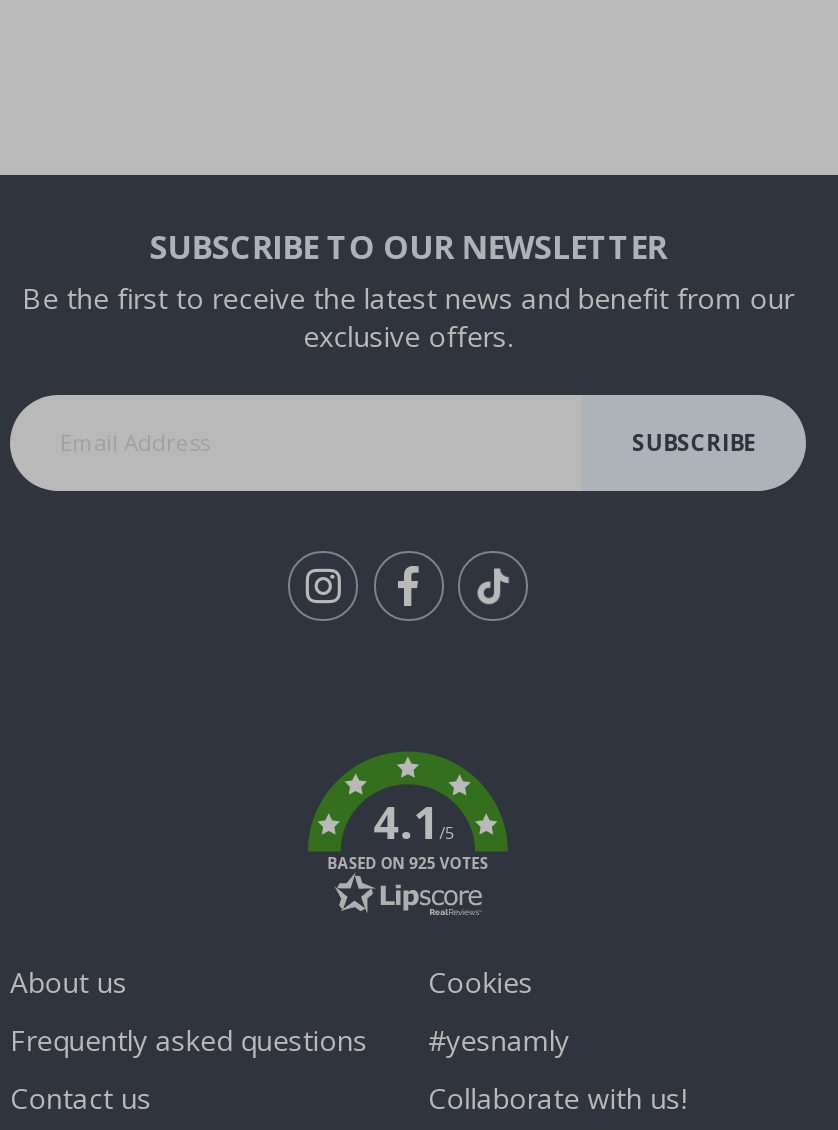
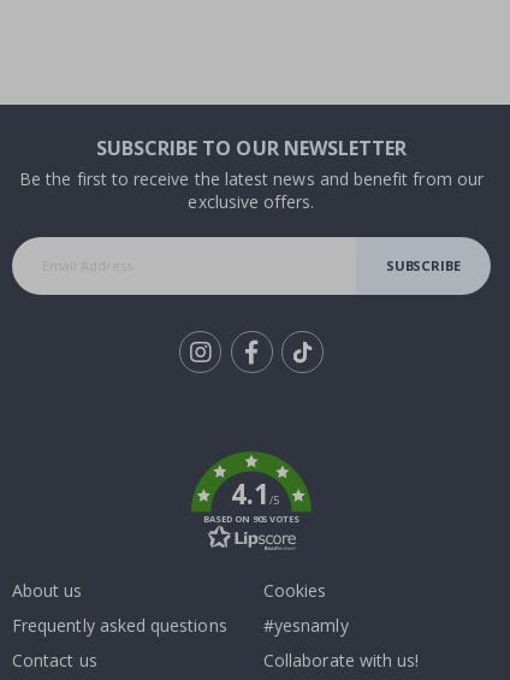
- BASED ON 925 VOTES
+ BASED ON 905 VOTES
